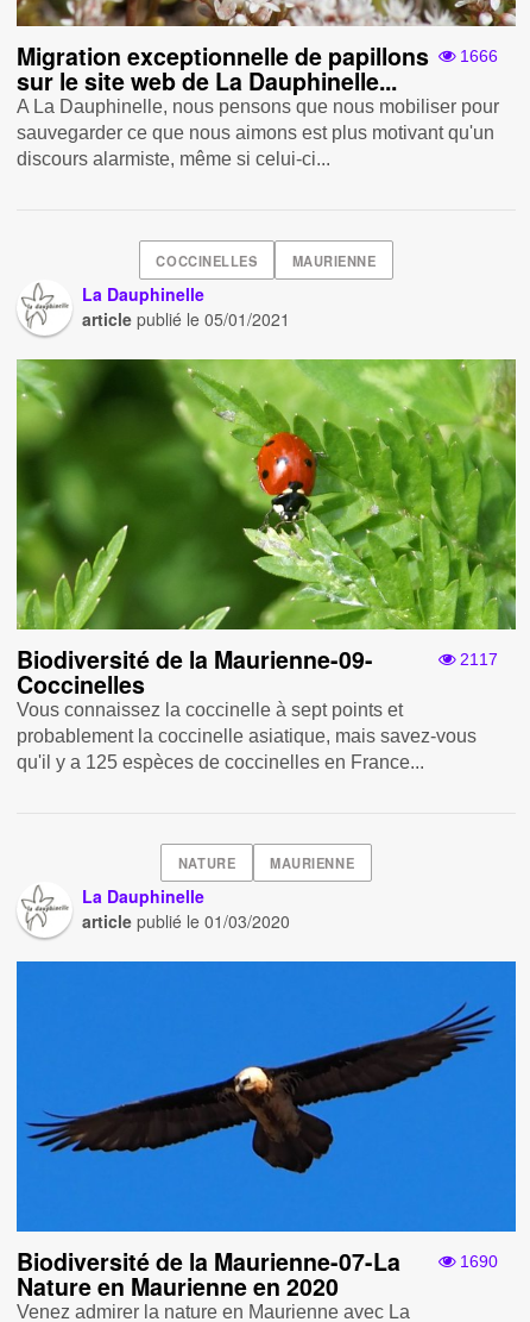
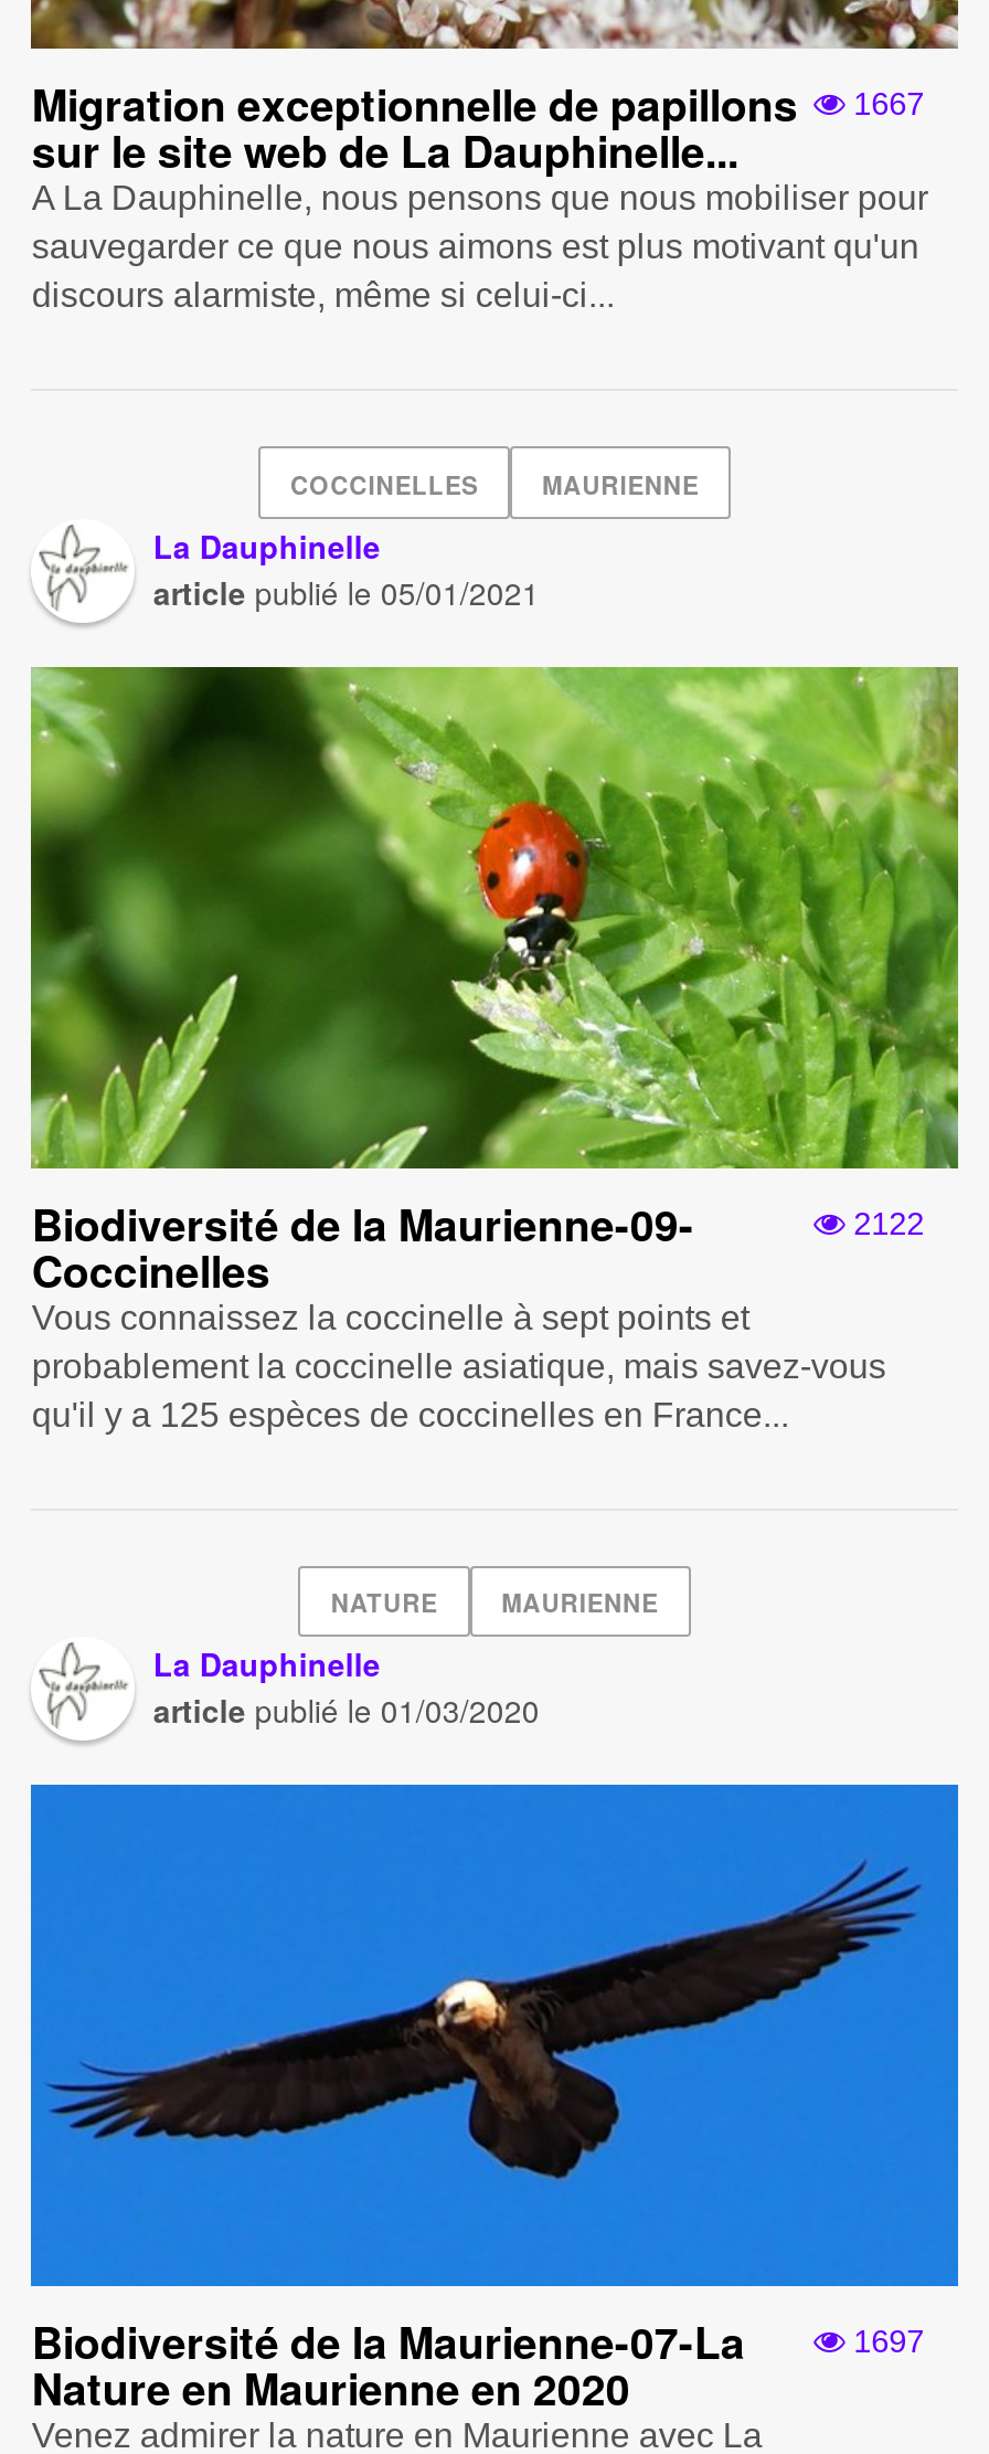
- Migration exceptionnelle de papillons 1666
+ Migration exceptionnelle de papillons 1667

- 2117
+ 2122

- 1690
+ 1697
